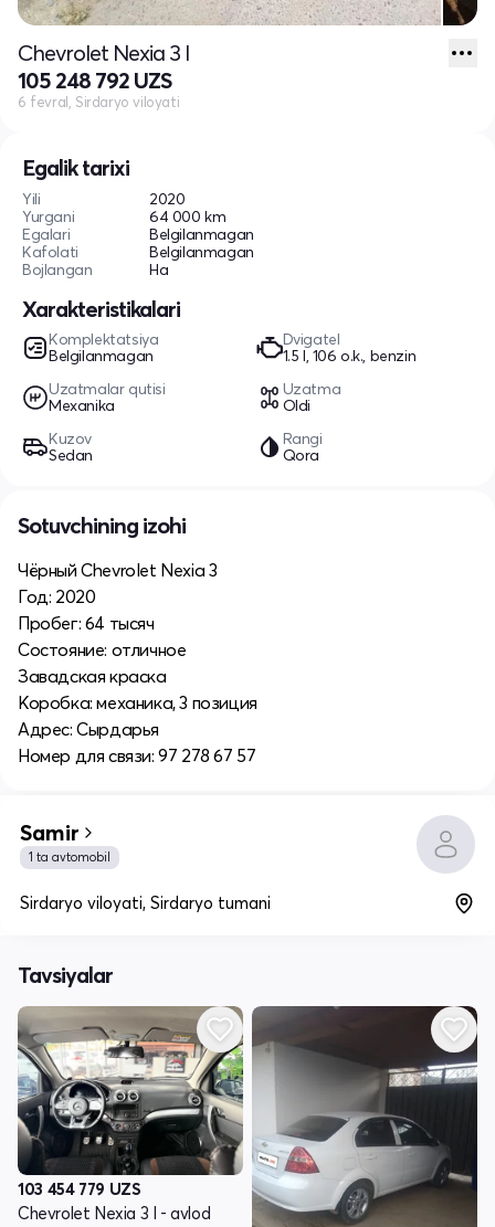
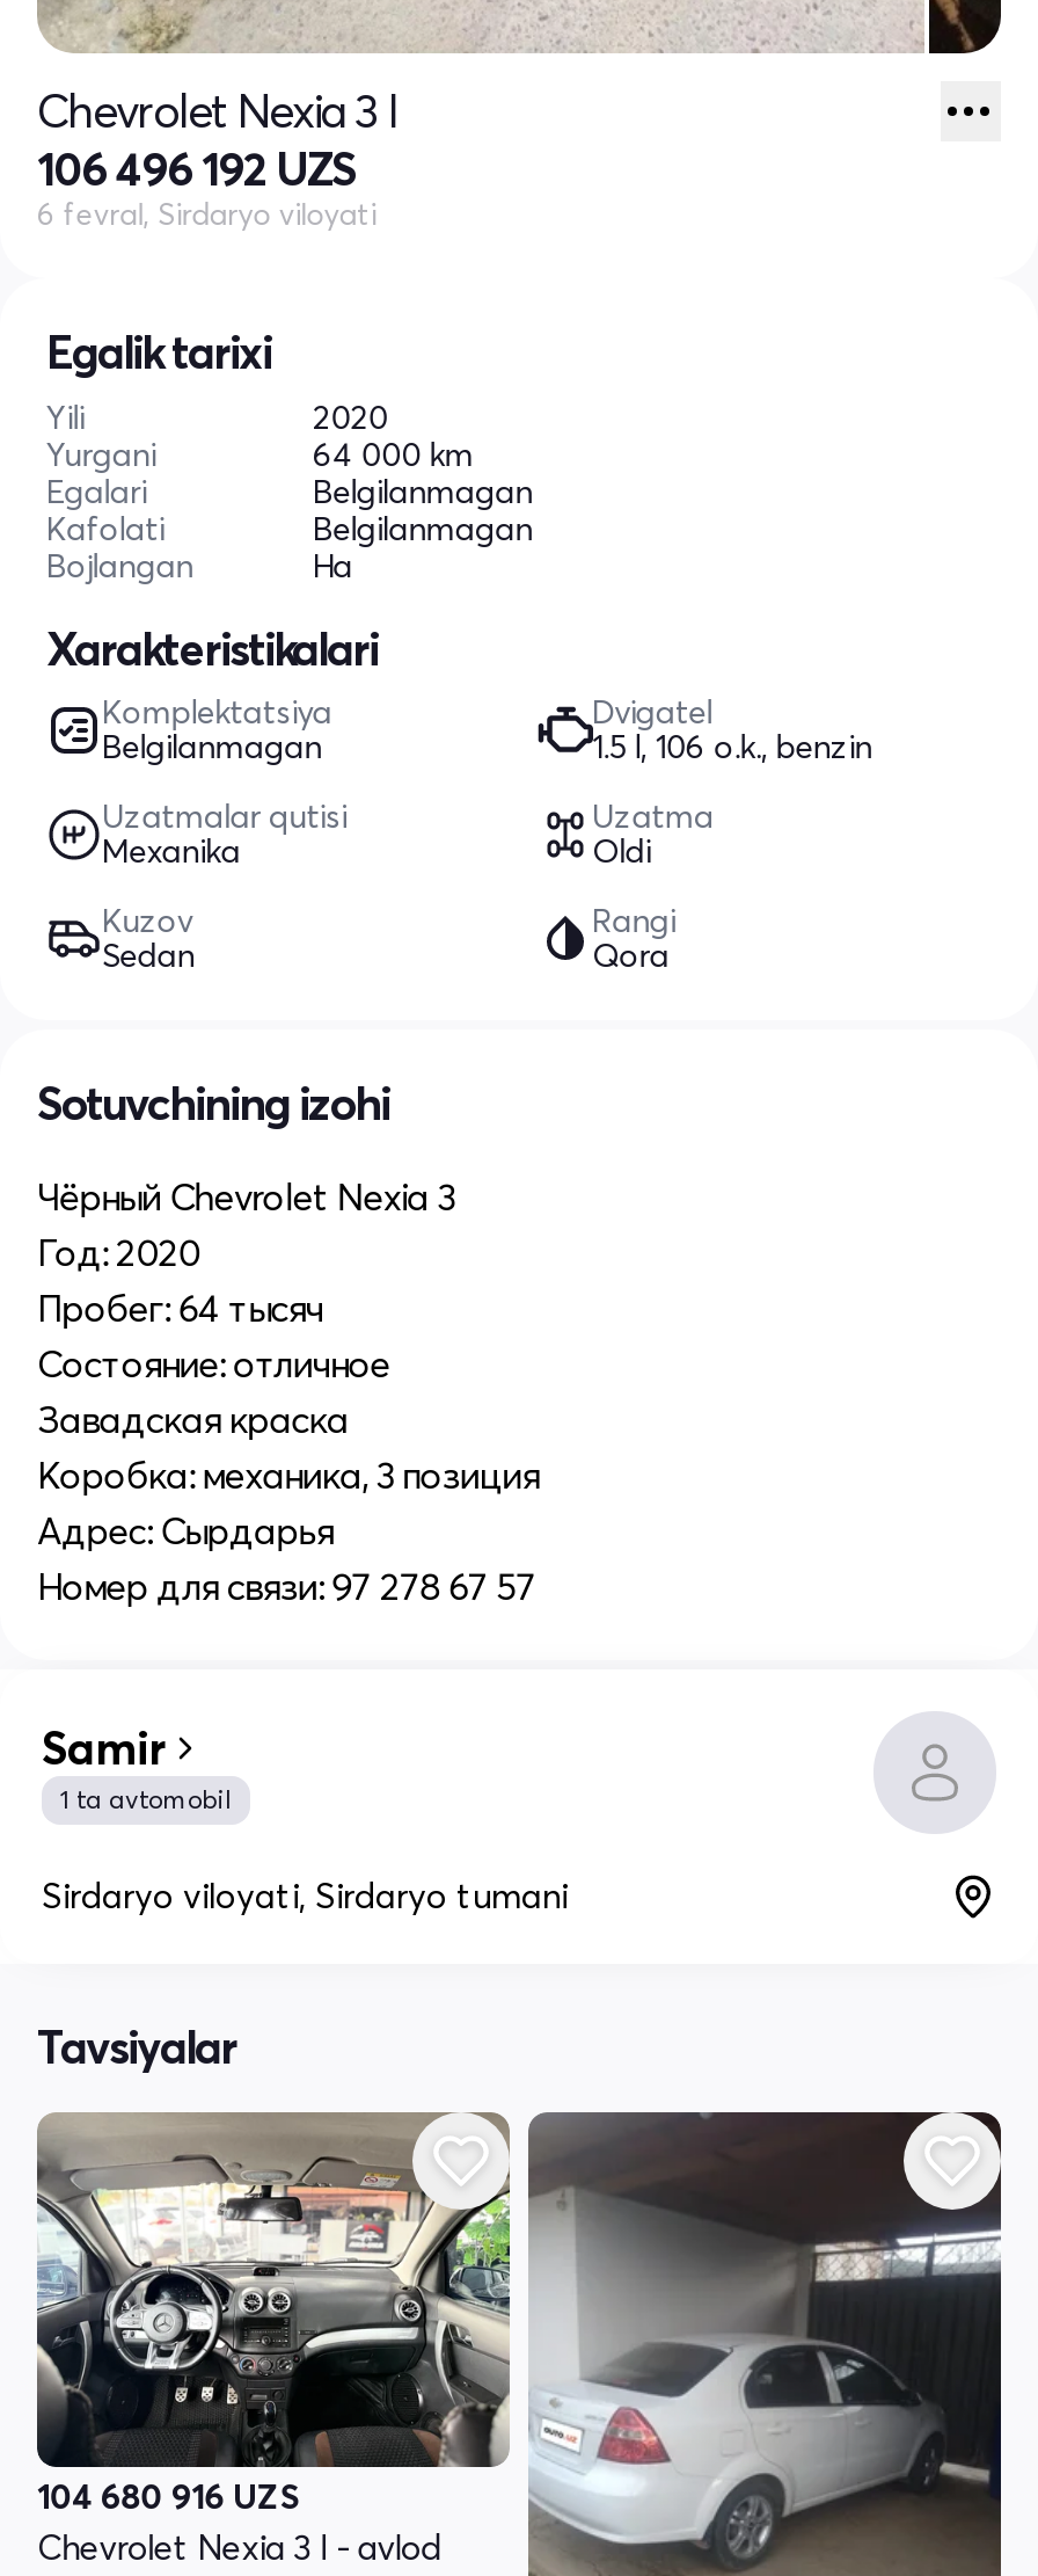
- 105 248 792 UZS
+ 106 496 192 UZS

- 103 454 779 UZS
+ 104 680 916 UZS
